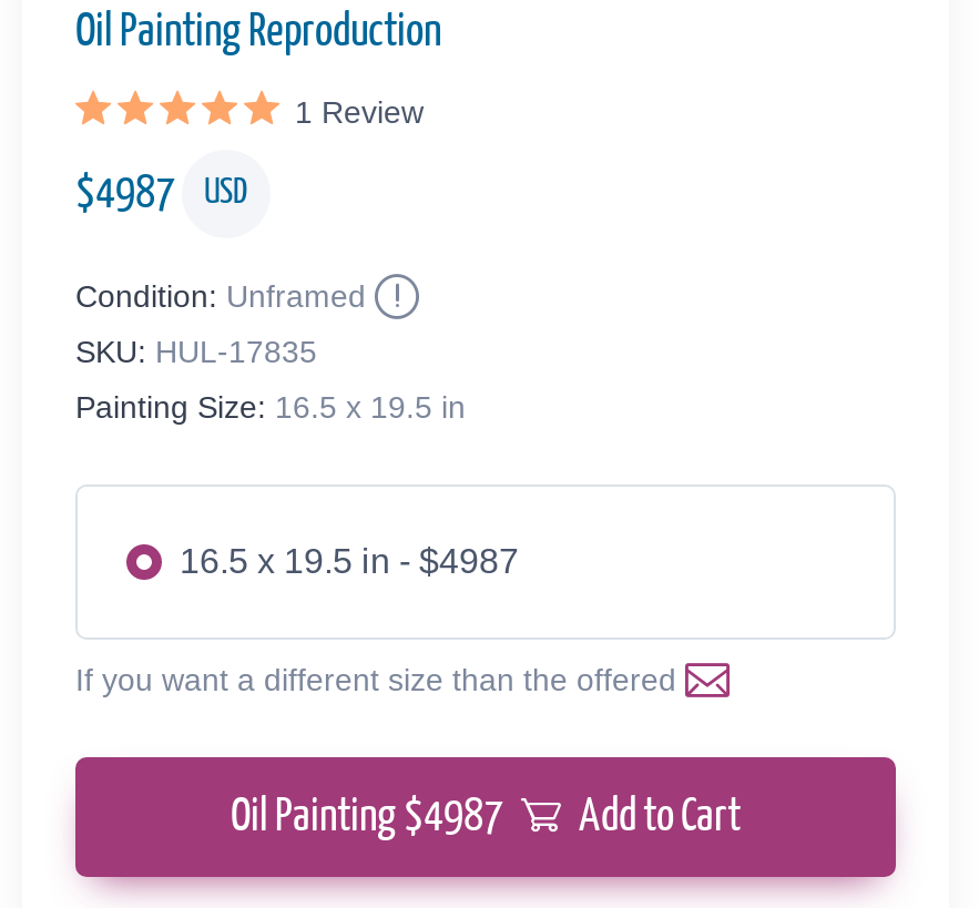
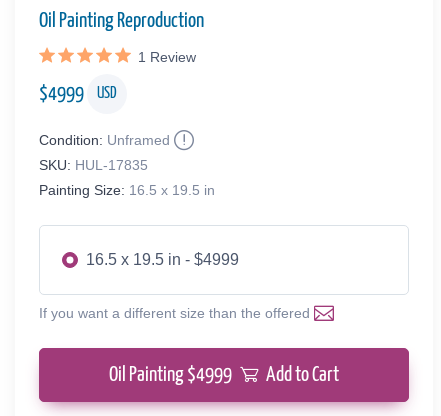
- $4987 USD
+ $4999 USD

- 16.5 x 19.5 in - $4987
+ 16.5 x 19.5 in - $4999

- Oil Painting $4987 Add to Cart
+ Oil Painting $4999 Add to Cart
